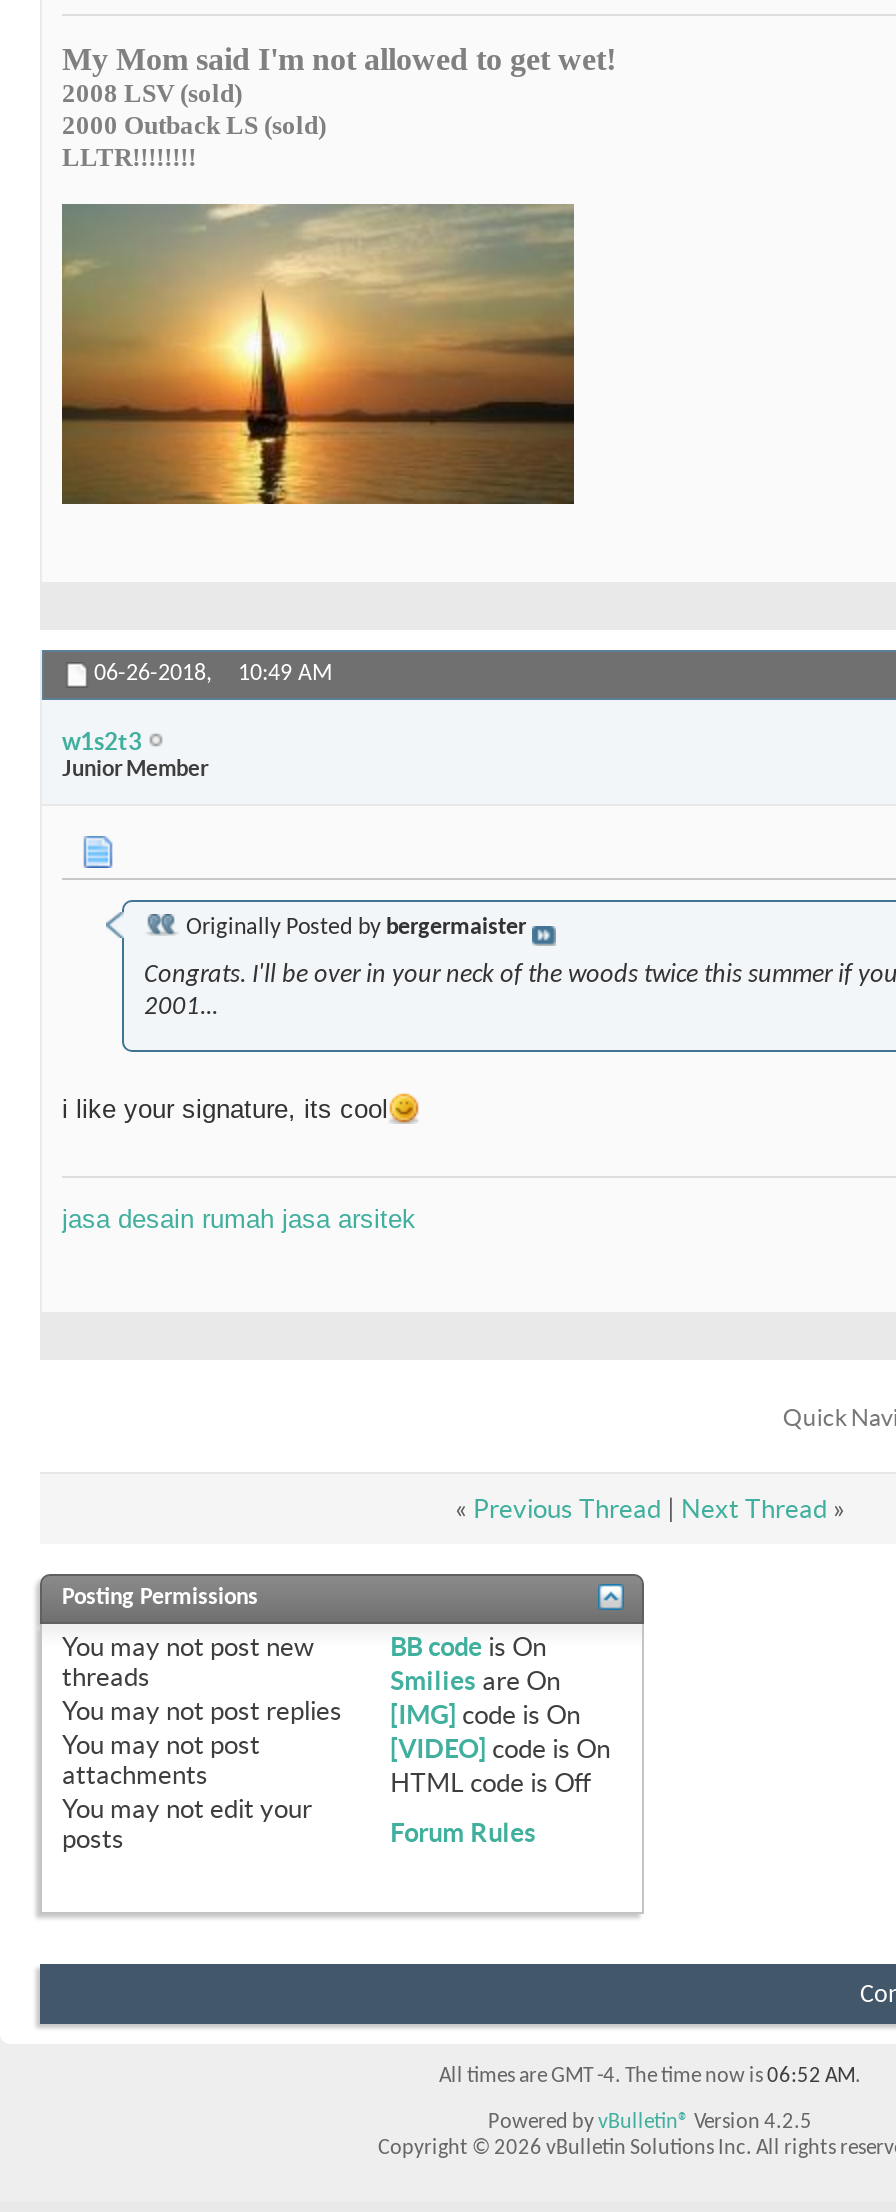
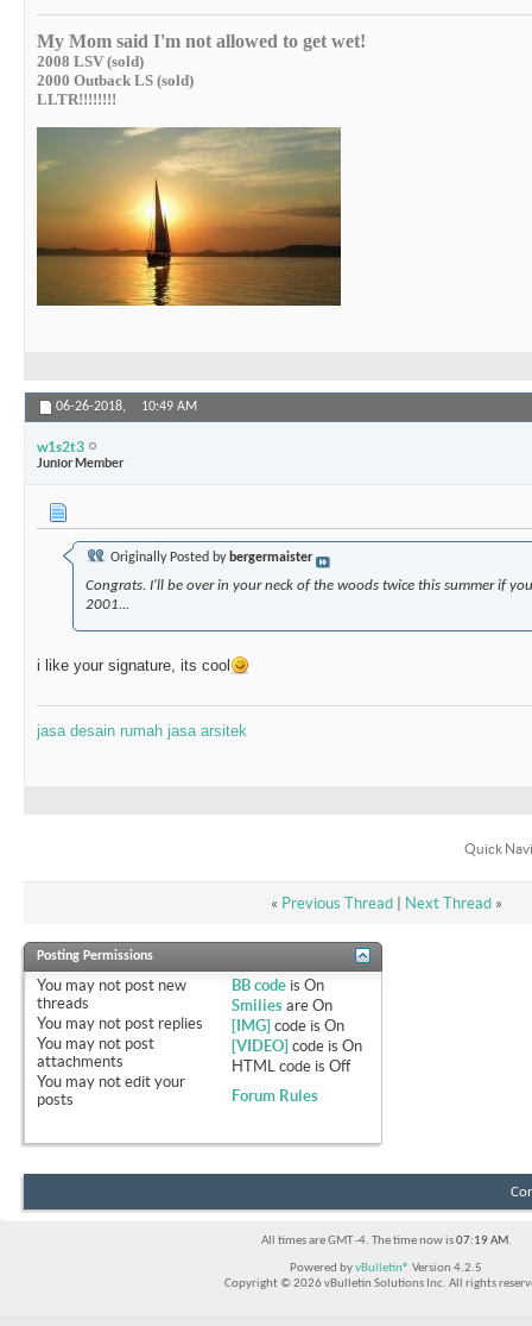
- All times are GMT -4. The time now is 06:52 AM.
+ All times are GMT -4. The time now is 07:19 AM.
